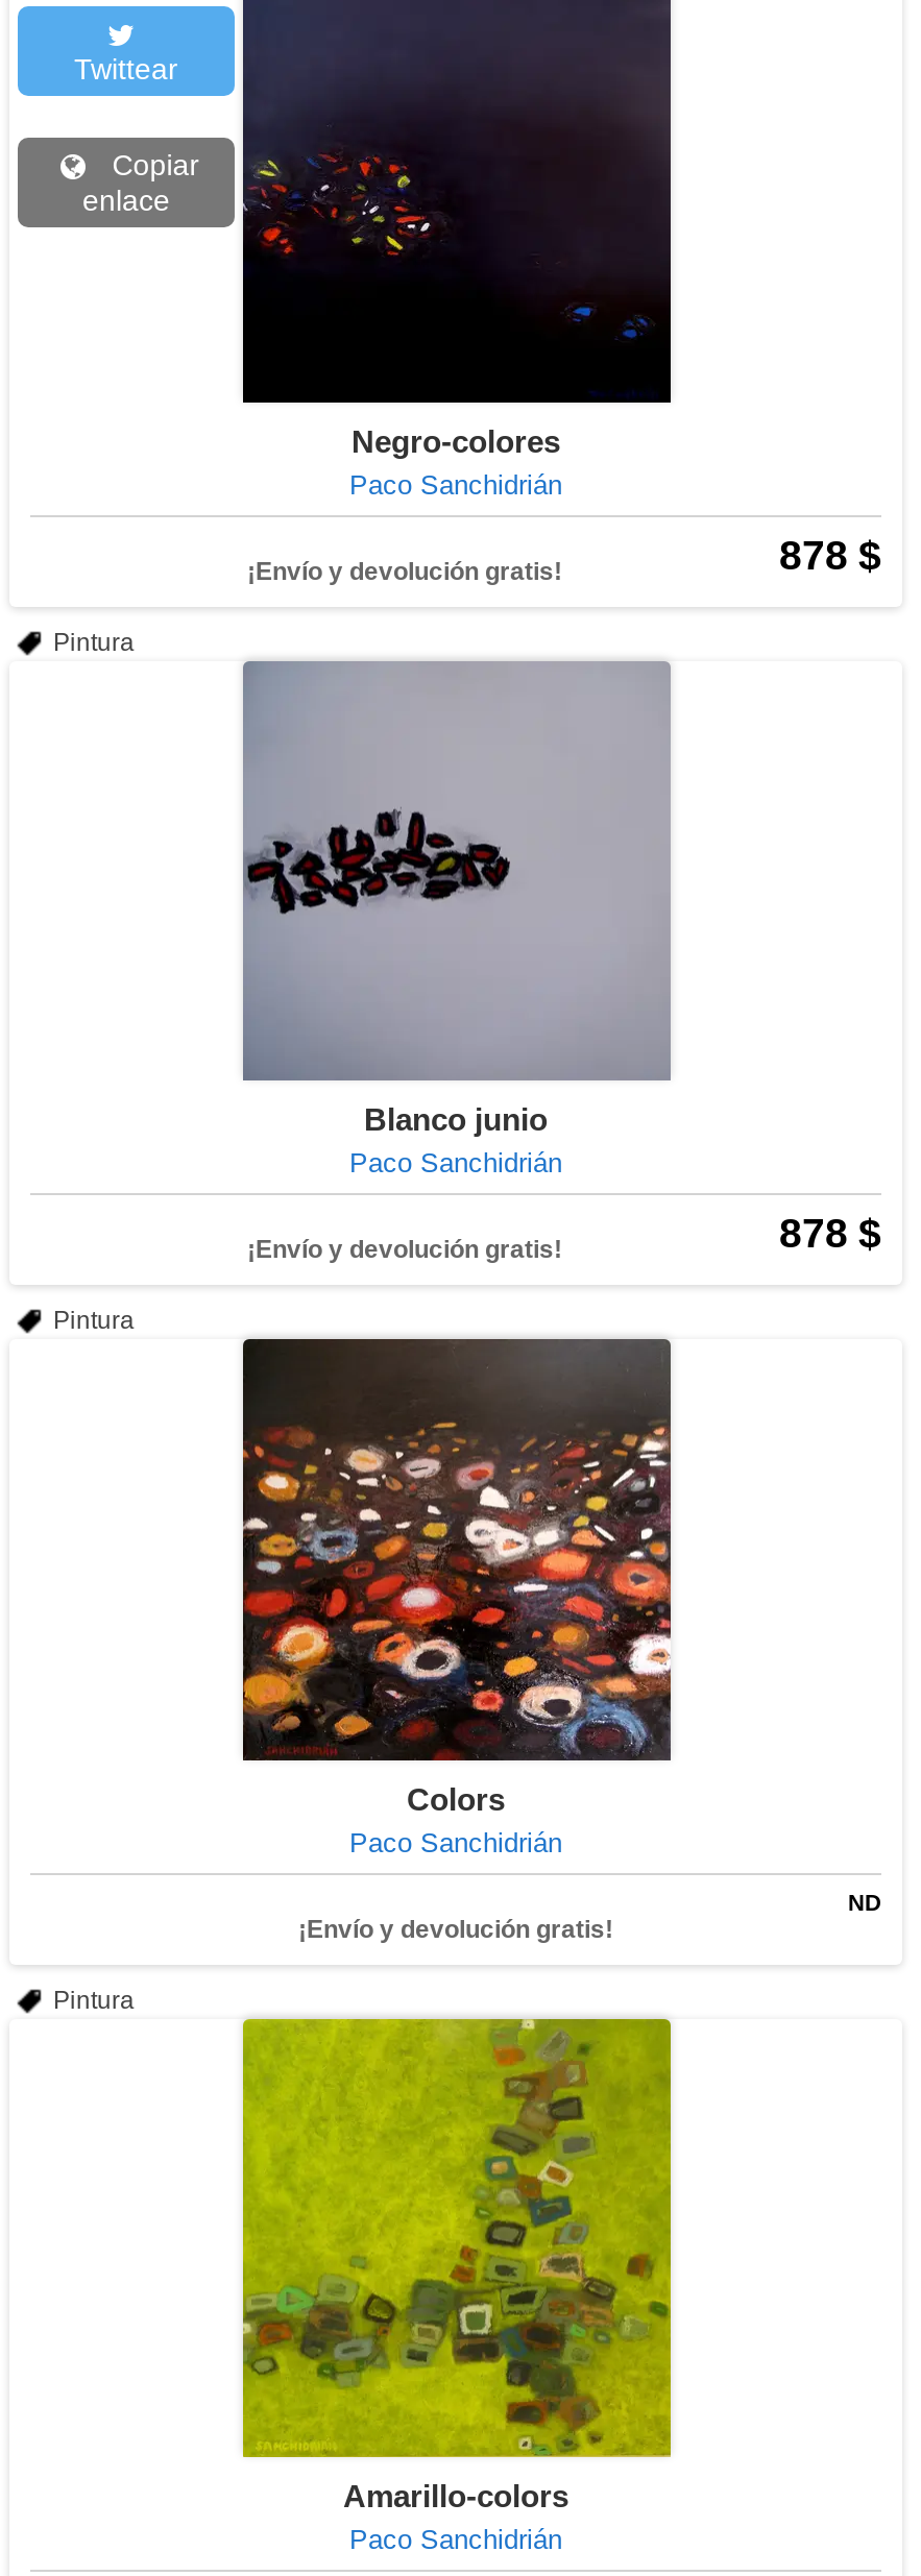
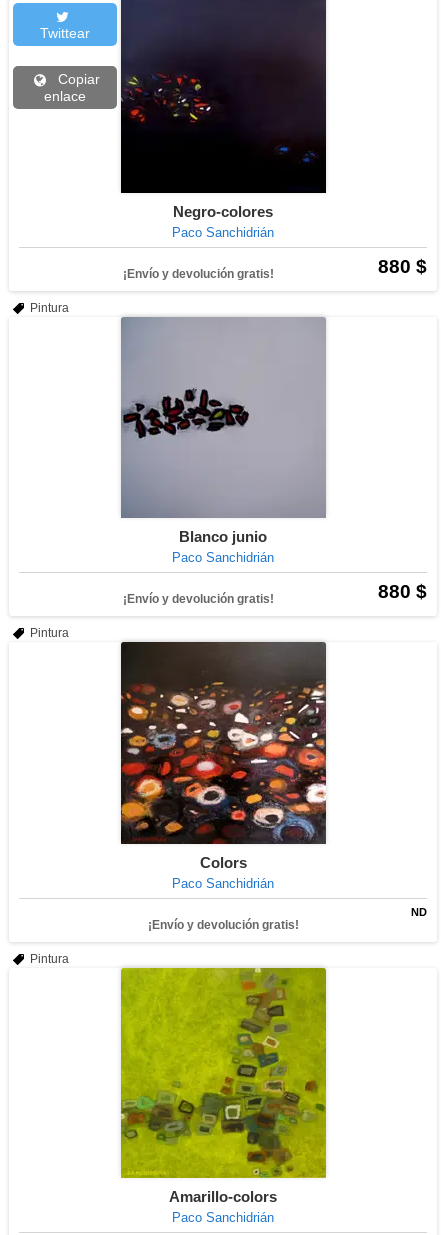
- 878 $
+ 880 $

- 878 $
+ 880 $
